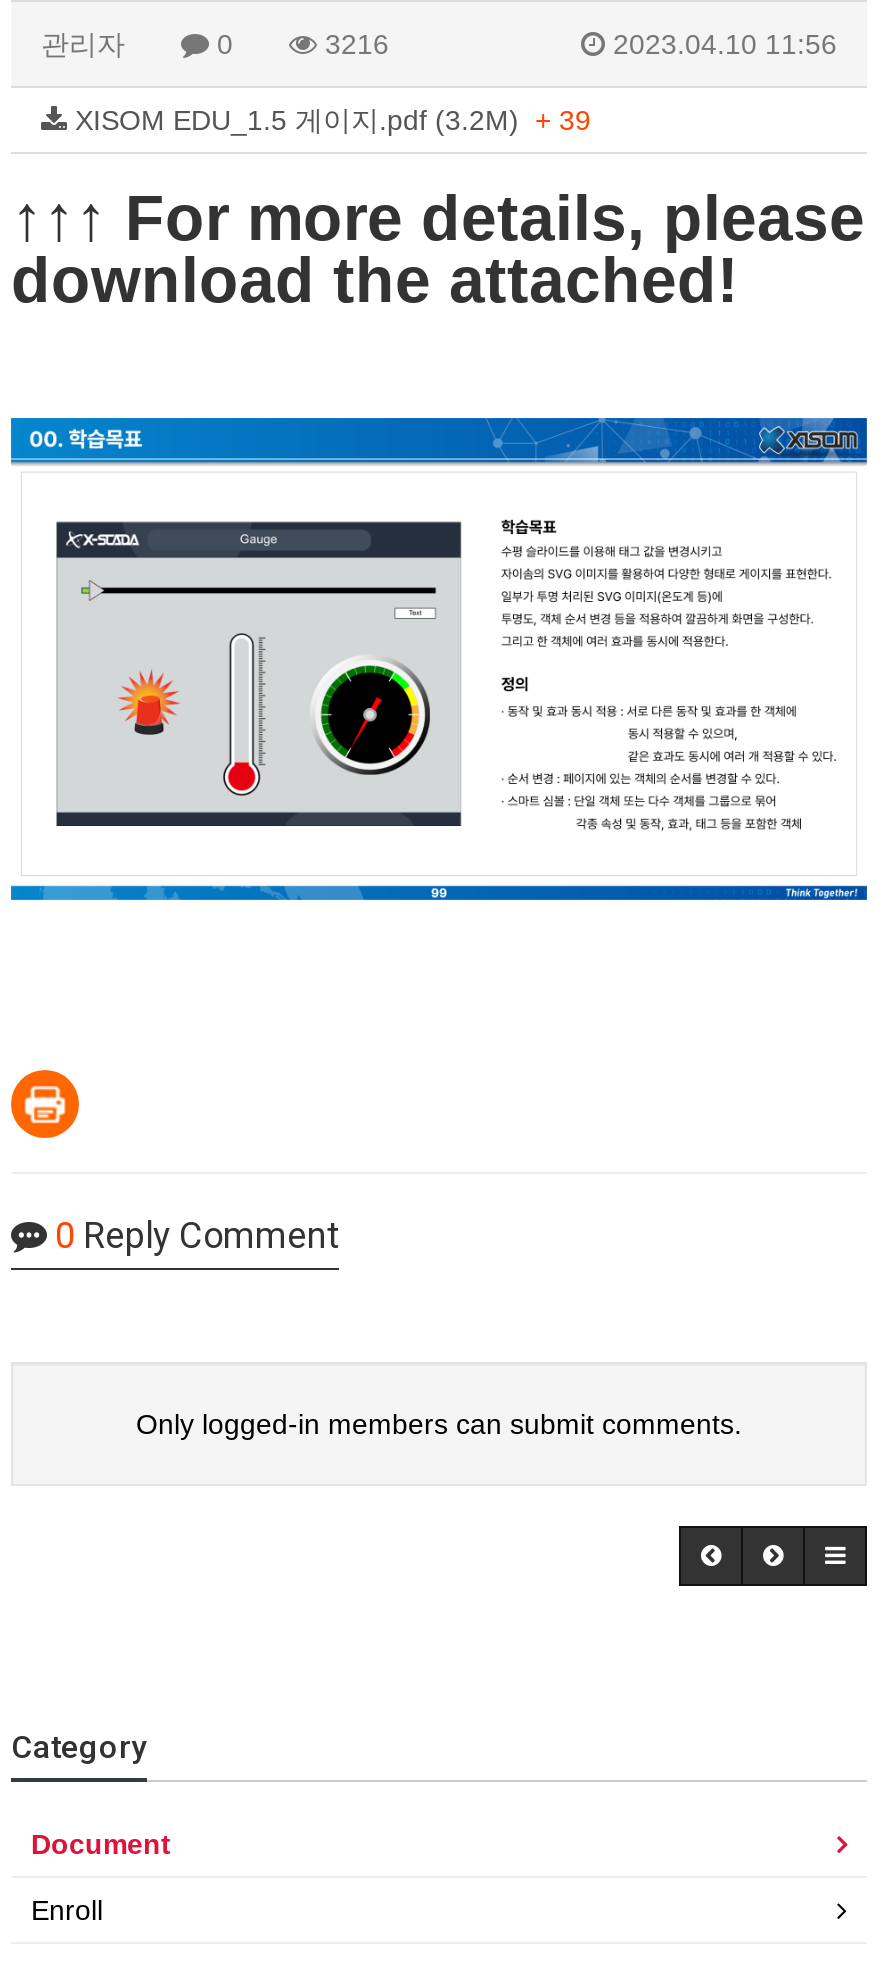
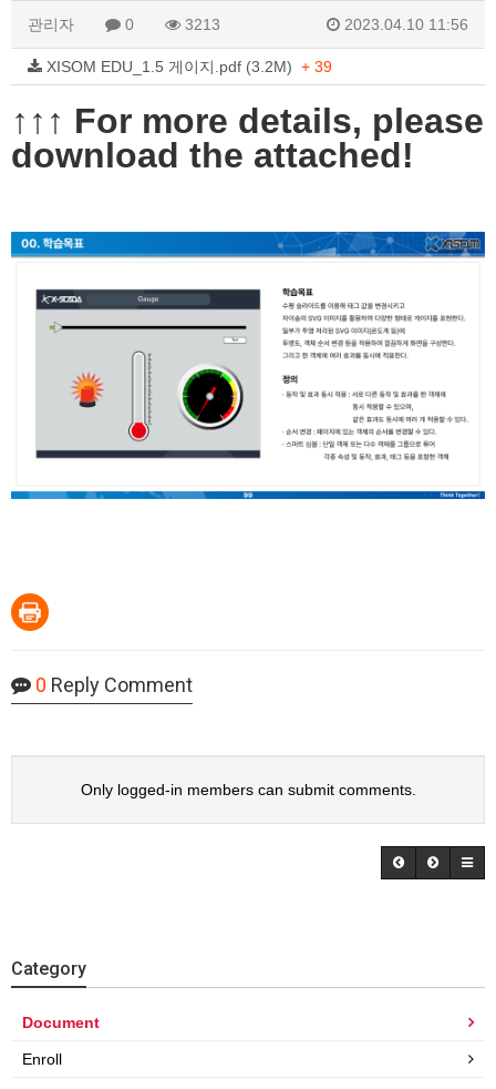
- 3216
+ 3213
